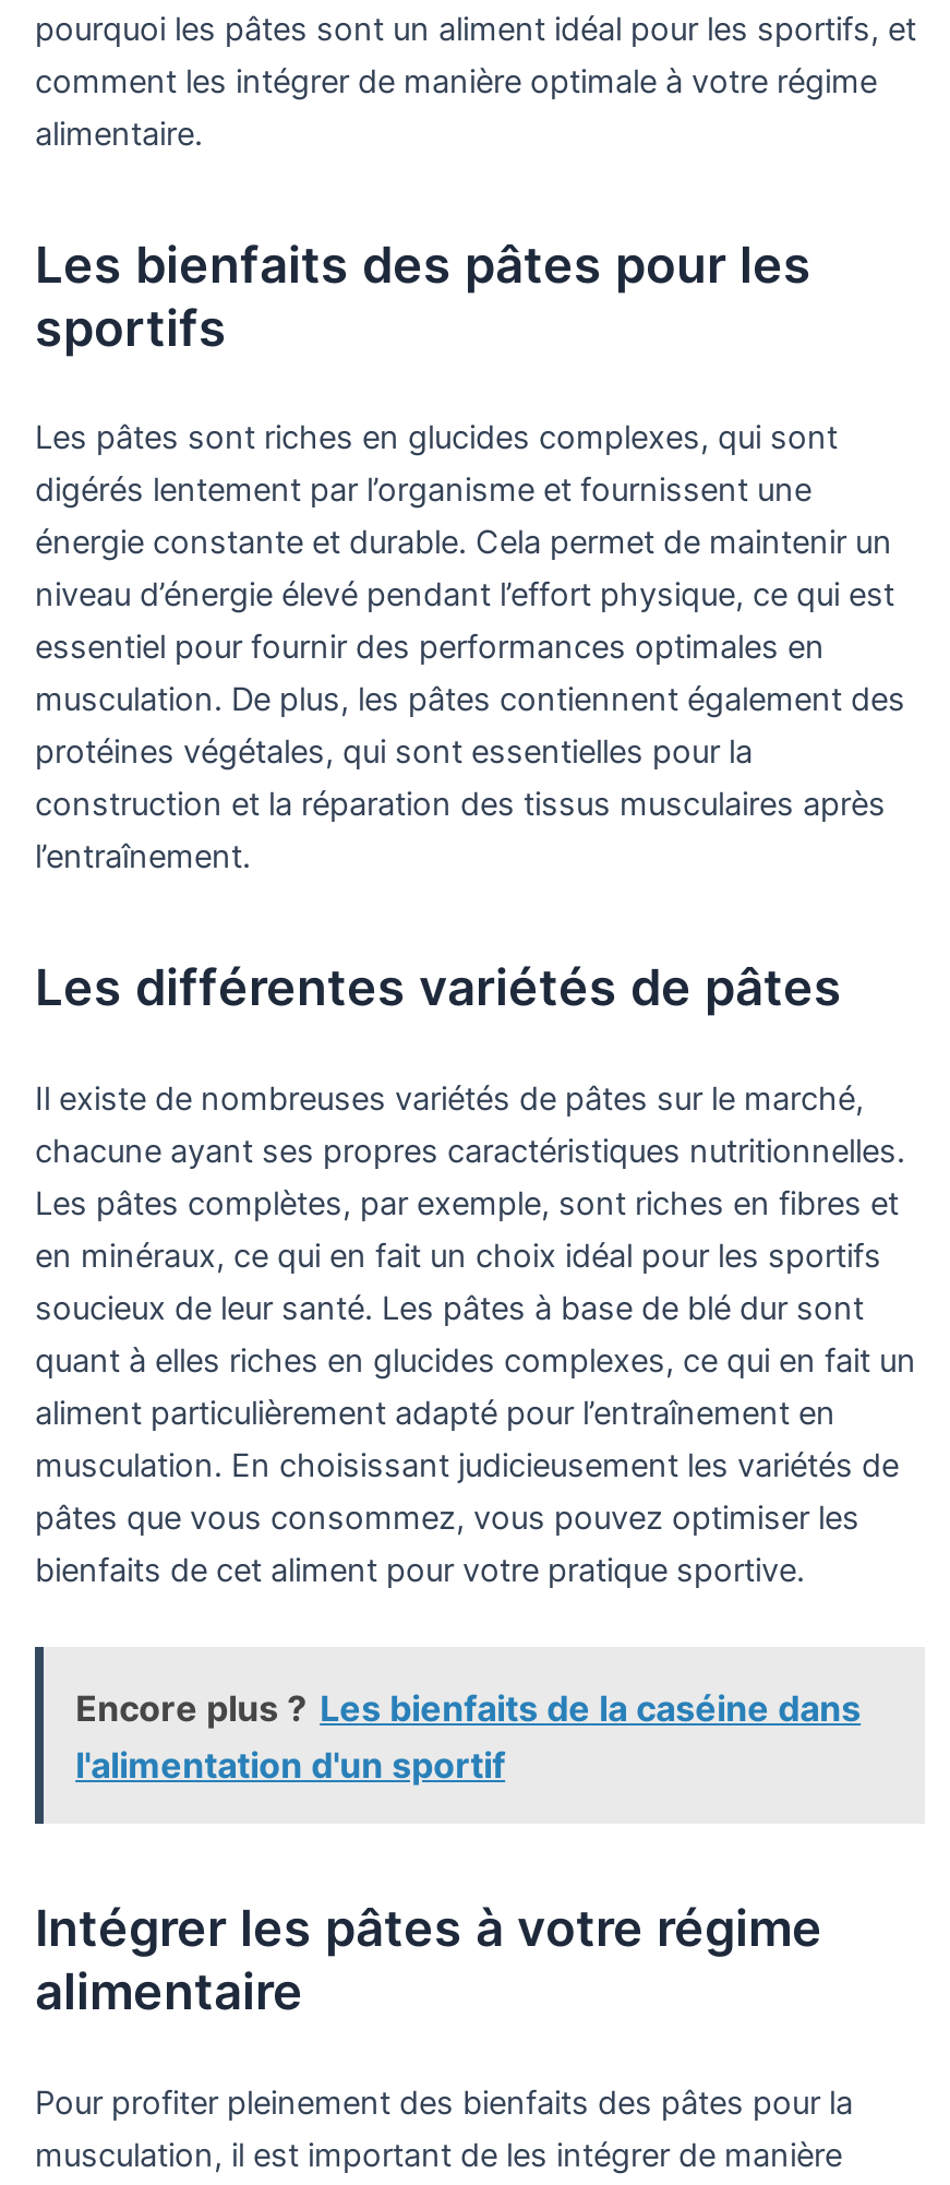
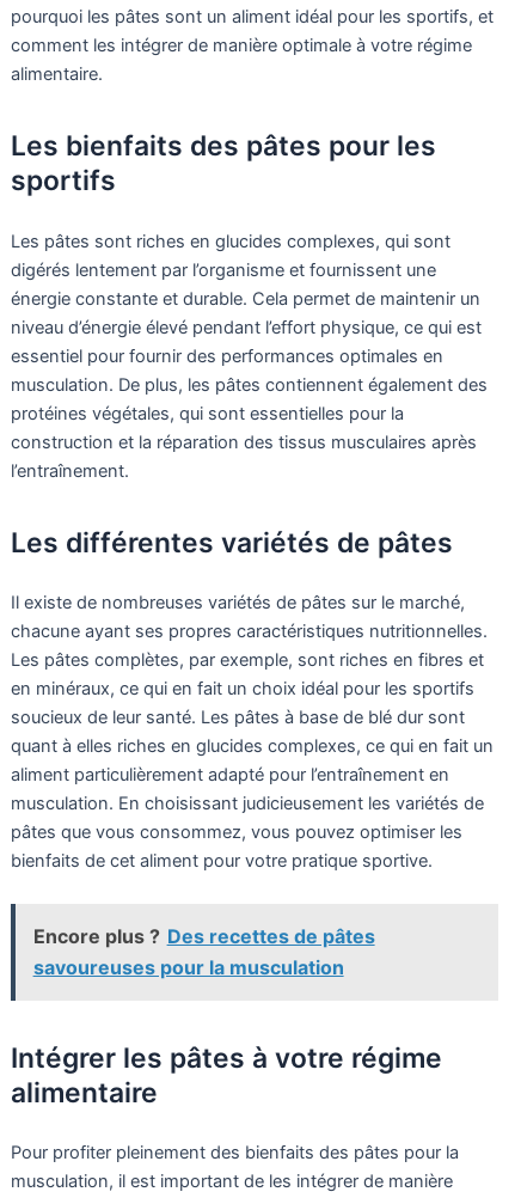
- Encore plus ? Les bienfaits de la caséine dans
- l'alimentation d'un sportif
+ Encore plus ? Des recettes de pâtes
+ savoureuses pour la musculation
